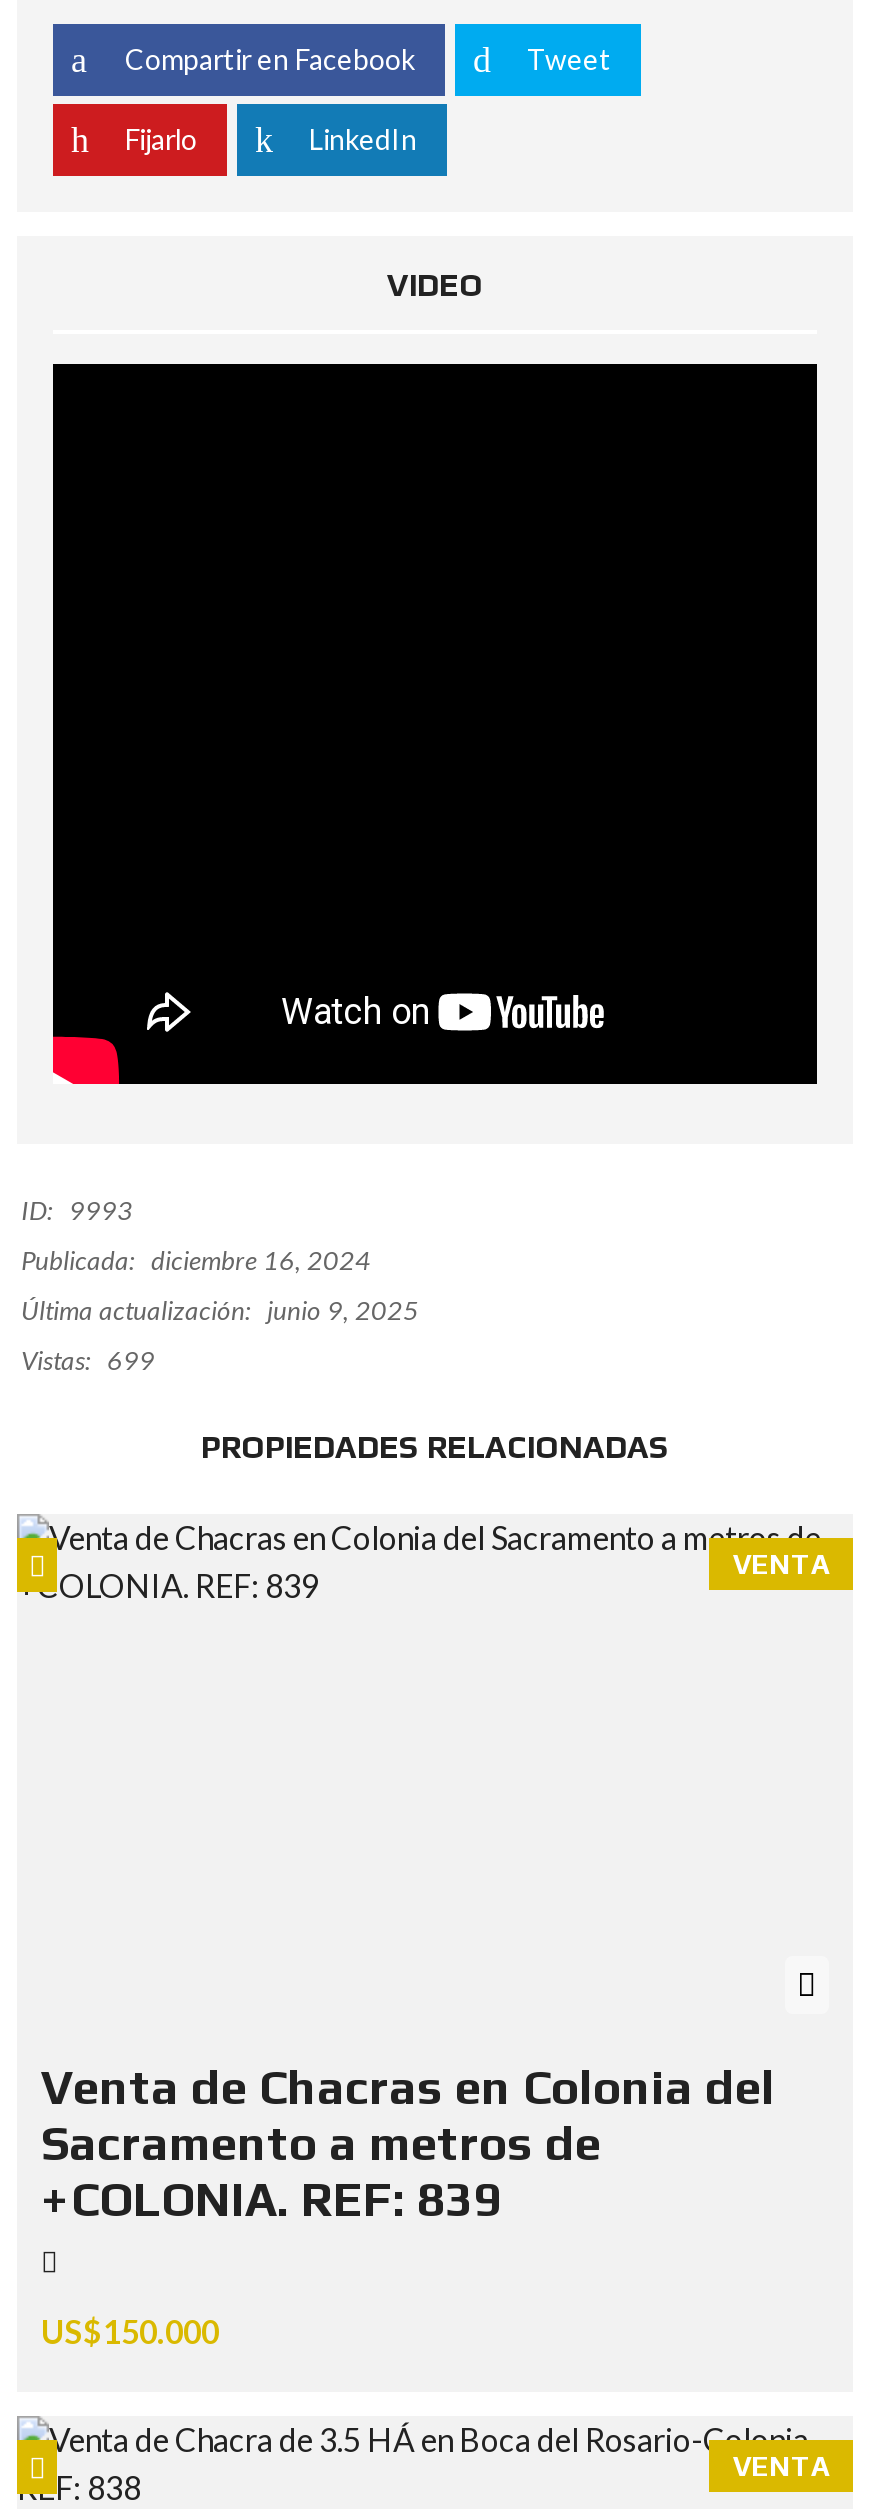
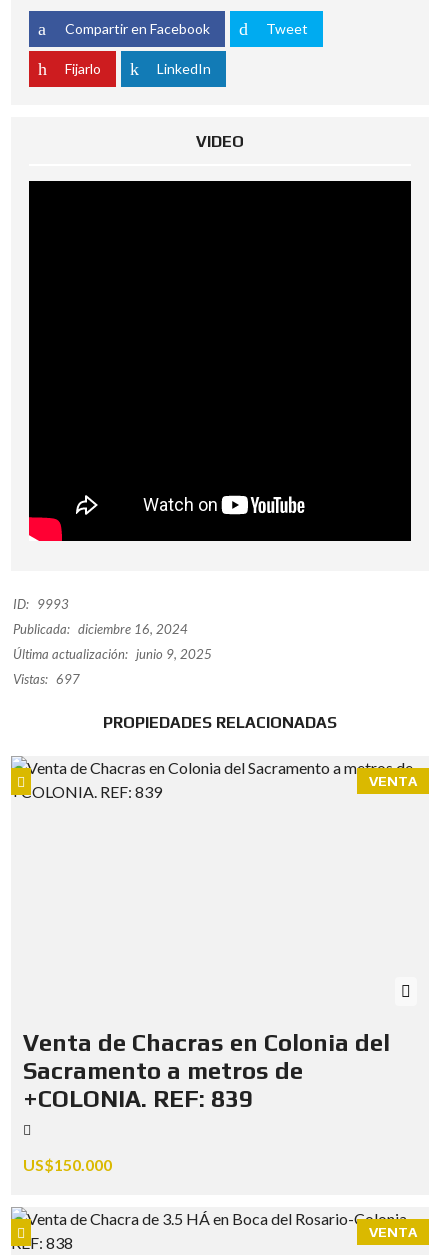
- Vistas: 699
+ Vistas: 697
